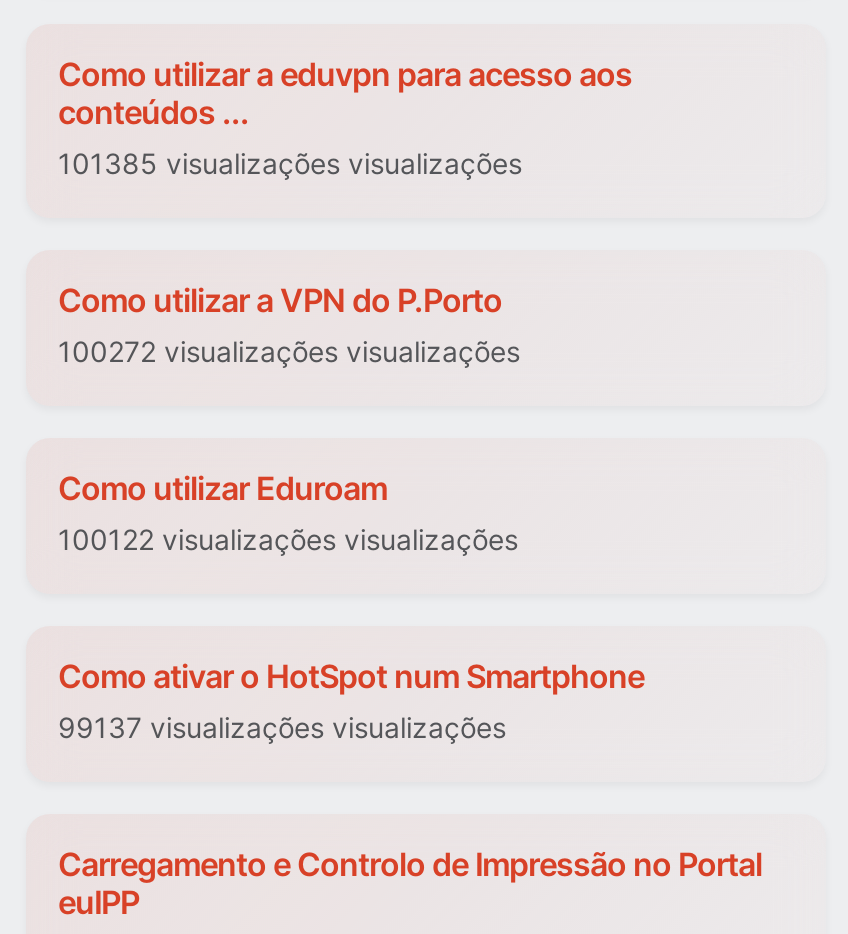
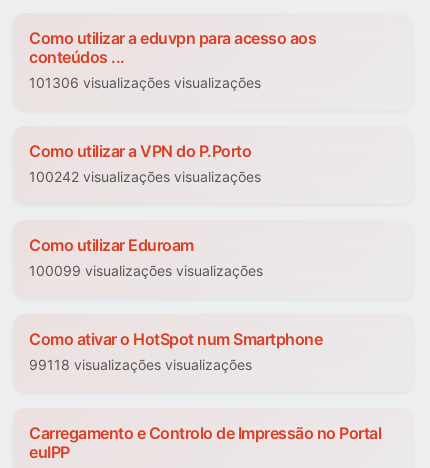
- 101385 visualizações visualizações
+ 101306 visualizações visualizações

- 100272 visualizações visualizações
+ 100242 visualizações visualizações

- 100122 visualizações visualizações
+ 100099 visualizações visualizações

- 99137 visualizações visualizações
+ 99118 visualizações visualizações
